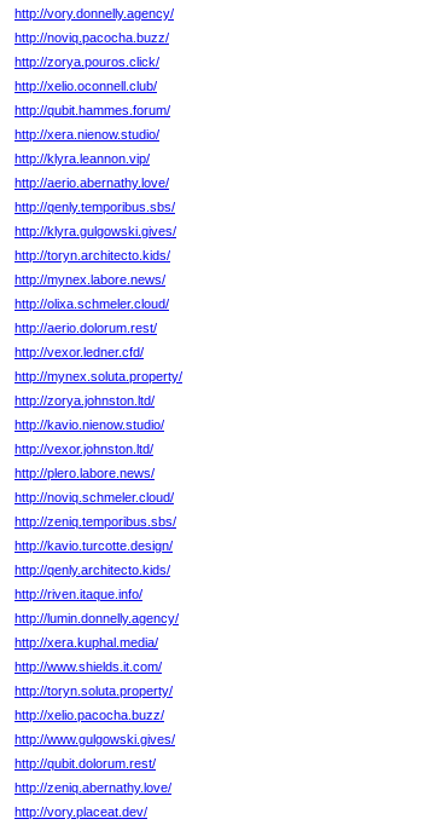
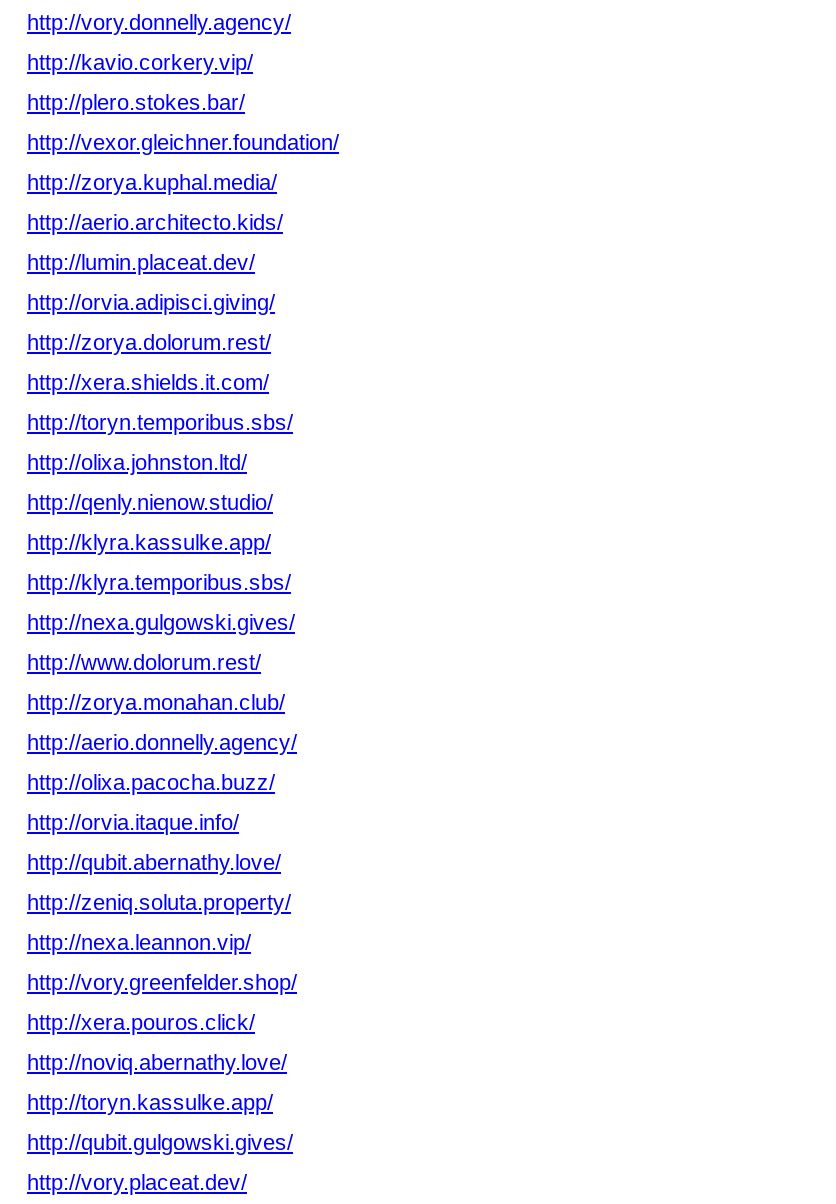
- http://noviq.pacocha.buzz/
- http://zorya.pouros.click/
- http://xelio.oconnell.club/
- http://qubit.hammes.forum/
- http://xera.nienow.studio/
- http://klyra.leannon.vip/
- http://aerio.abernathy.love/
- http://qenly.temporibus.sbs/
- http://klyra.gulgowski.gives/
- http://toryn.architecto.kids/
- http://mynex.labore.news/
- http://olixa.schmeler.cloud/
- http://aerio.dolorum.rest/
- http://vexor.ledner.cfd/
- http://mynex.soluta.property/
- http://zorya.johnston.ltd/
- http://kavio.nienow.studio/
- http://vexor.johnston.ltd/
- http://plero.labore.news/
- http://noviq.schmeler.cloud/
- http://zeniq.temporibus.sbs/
- http://kavio.turcotte.design/
- http://qenly.architecto.kids/
- http://riven.itaque.info/
- http://lumin.donnelly.agency/
- http://xera.kuphal.media/
- http://www.shields.it.com/
- http://toryn.soluta.property/
- http://xelio.pacocha.buzz/
- http://www.gulgowski.gives/
- http://qubit.dolorum.rest/
- http://zeniq.abernathy.love/
+ http://kavio.corkery.vip/
+ http://plero.stokes.bar/
+ http://vexor.gleichner.foundation/
+ http://zorya.kuphal.media/
+ http://aerio.architecto.kids/
+ http://lumin.placeat.dev/
+ http://orvia.adipisci.giving/
+ http://zorya.dolorum.rest/
+ http://xera.shields.it.com/
+ http://toryn.temporibus.sbs/
+ http://olixa.johnston.ltd/
+ http://qenly.nienow.studio/
+ http://klyra.kassulke.app/
+ http://klyra.temporibus.sbs/
+ http://nexa.gulgowski.gives/
+ http://www.dolorum.rest/
+ http://zorya.monahan.club/
+ http://aerio.donnelly.agency/
+ http://olixa.pacocha.buzz/
+ http://orvia.itaque.info/
+ http://qubit.abernathy.love/
+ http://zeniq.soluta.property/
+ http://nexa.leannon.vip/
+ http://vory.greenfelder.shop/
+ http://xera.pouros.click/
+ http://noviq.abernathy.love/
+ http://toryn.kassulke.app/
+ http://qubit.gulgowski.gives/
